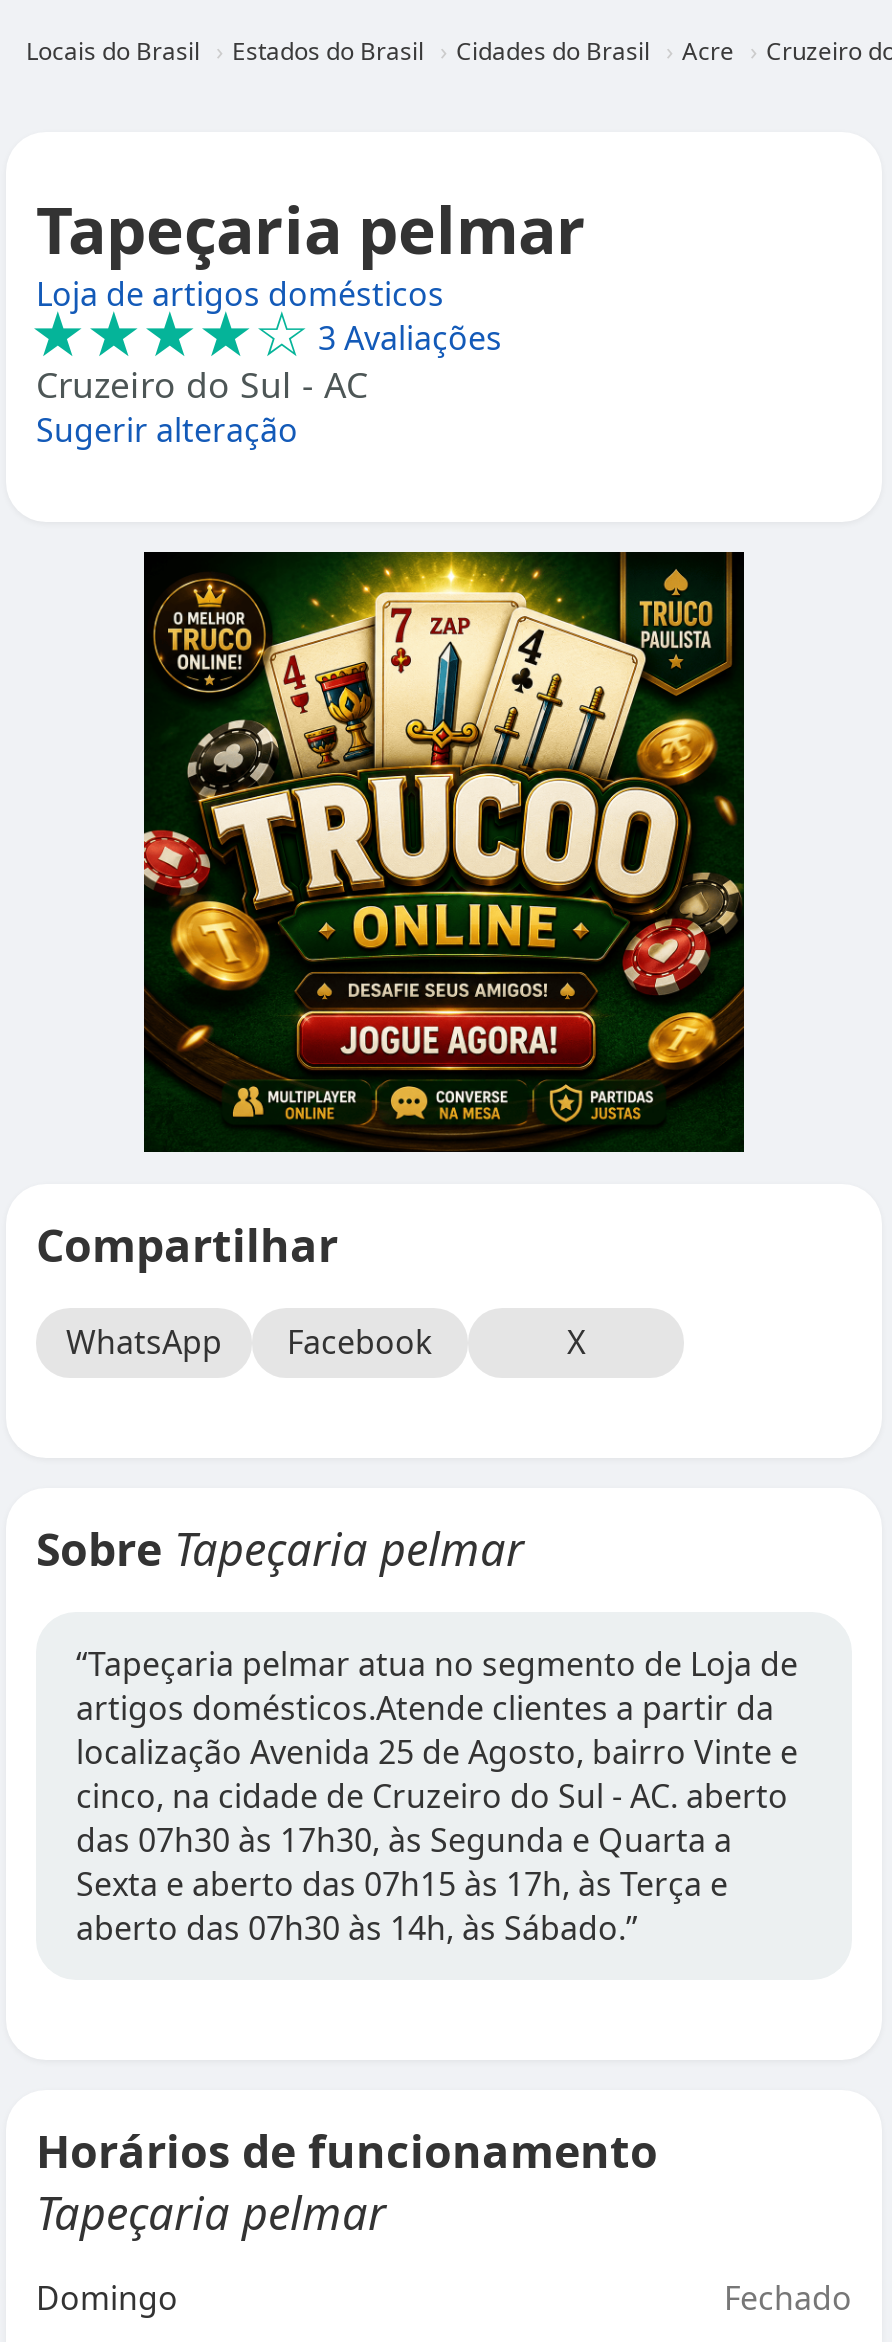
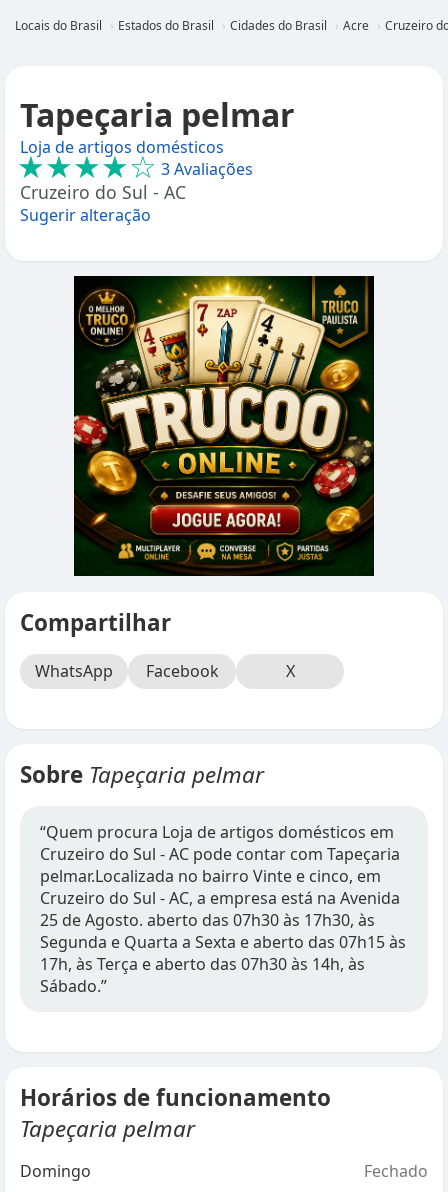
- “Tapeçaria pelmar atua no segmento de Loja de
- artigos domésticos.Atende clientes a partir da
- localização Avenida 25 de Agosto, bairro Vinte e
- cinco, na cidade de Cruzeiro do Sul - AC. aberto
- das 07h30 às 17h30, às Segunda e Quarta a
- Sexta e aberto das 07h15 às 17h, às Terça e
- aberto das 07h30 às 14h, às Sábado.”
+ “Quem procura Loja de artigos domésticos em
+ Cruzeiro do Sul - AC pode contar com Tapeçaria
+ pelmar.Localizada no bairro Vinte e cinco, em
+ Cruzeiro do Sul - AC, a empresa está na Avenida
+ 25 de Agosto. aberto das 07h30 às 17h30, às
+ Segunda e Quarta a Sexta e aberto das 07h15 às
+ 17h, às Terça e aberto das 07h30 às 14h, às
+ Sábado.”
